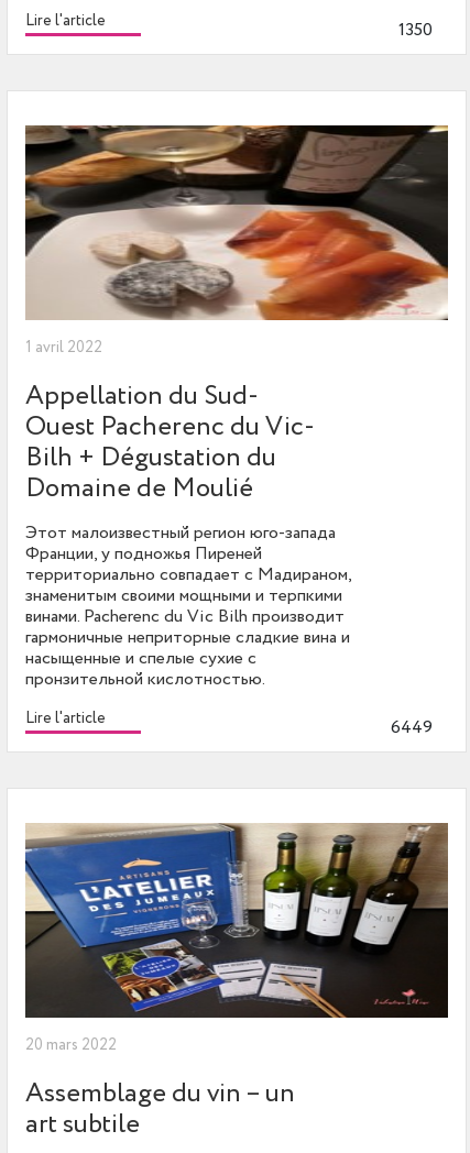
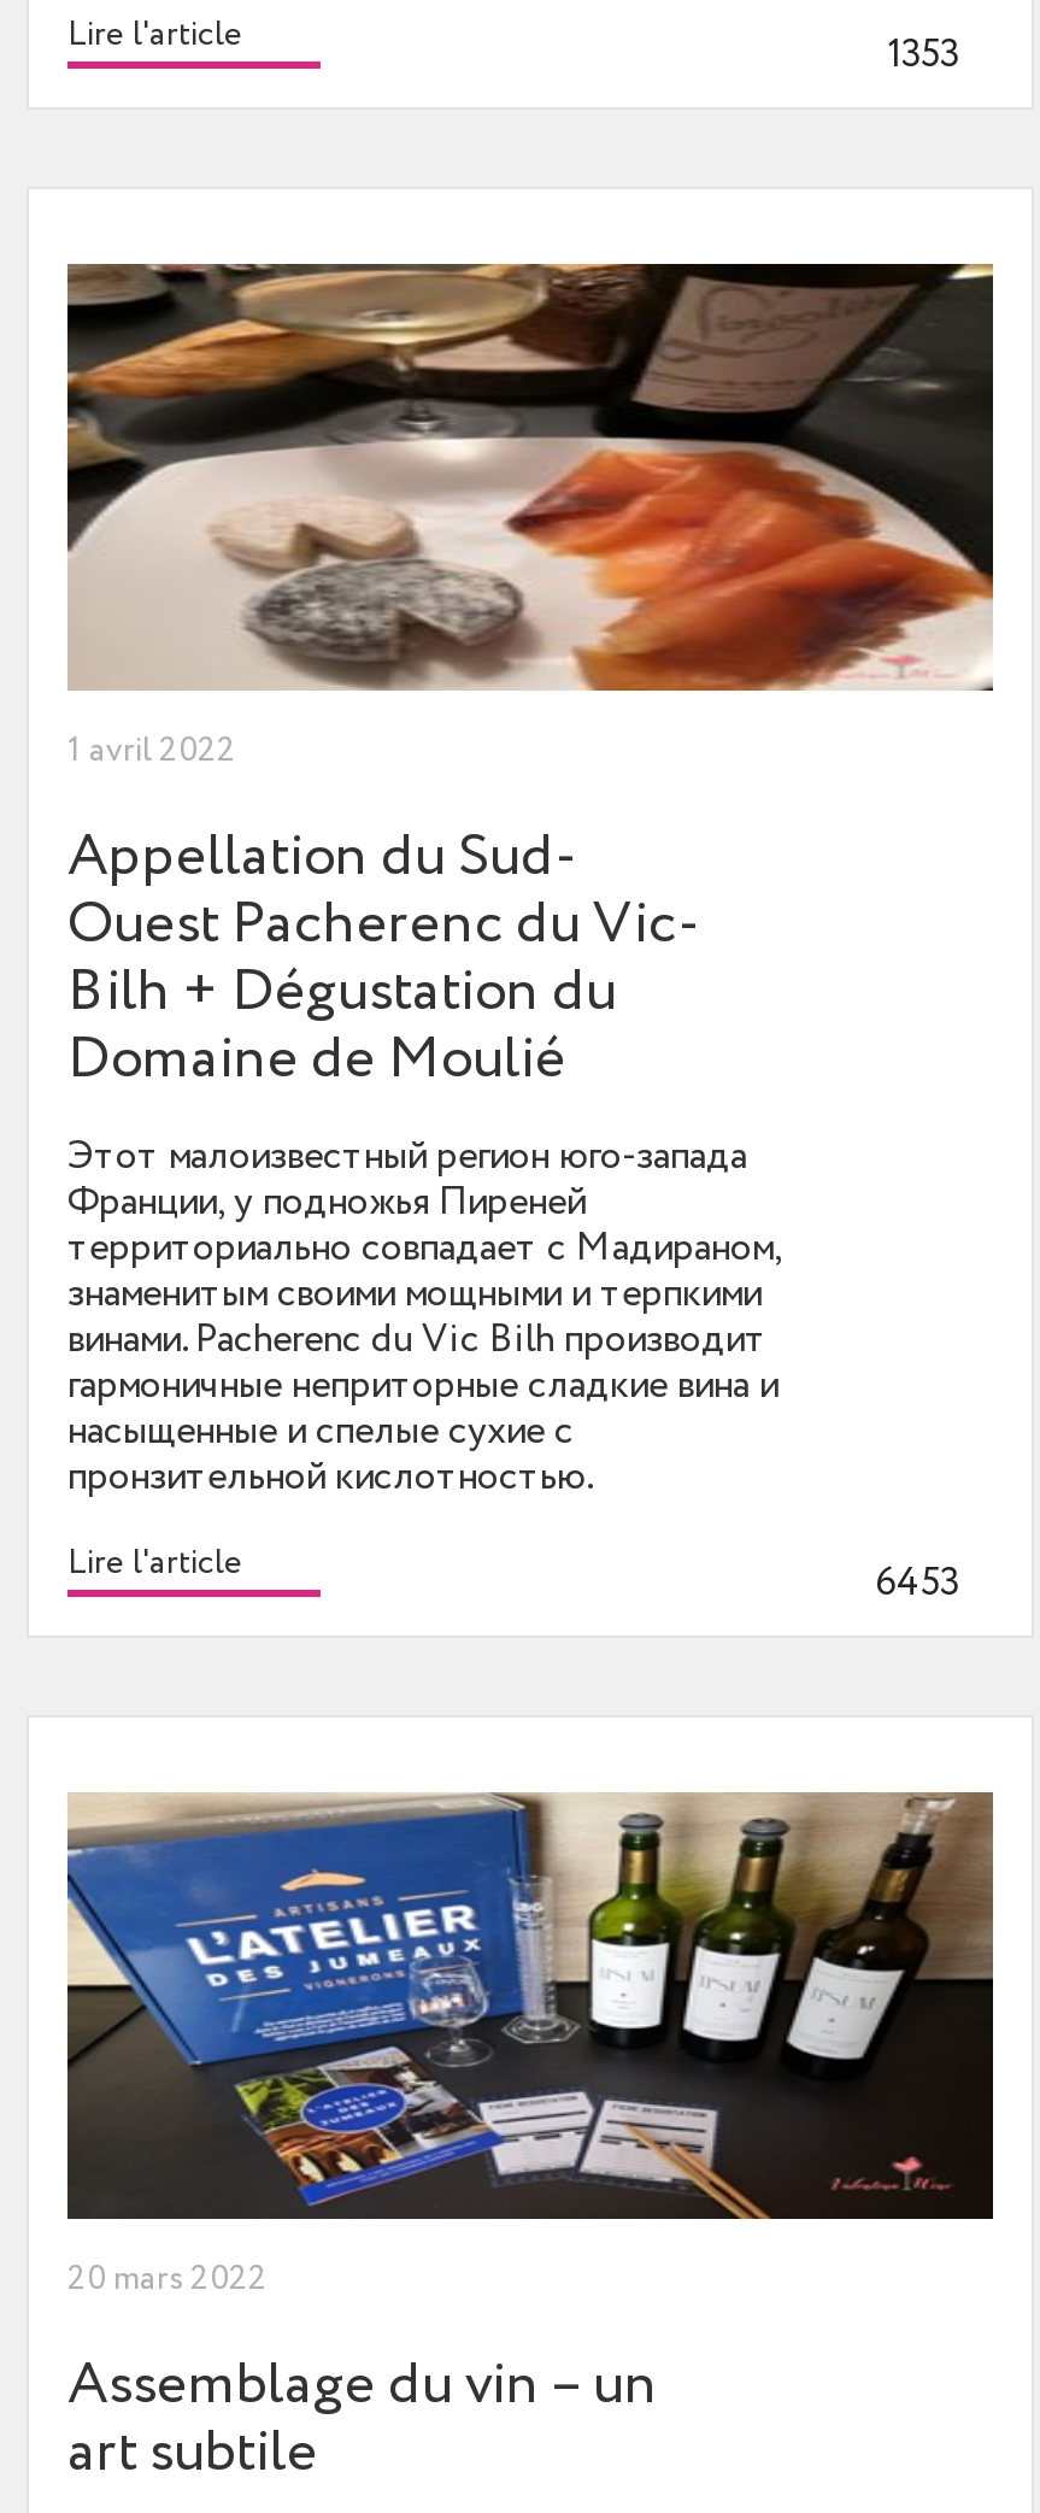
- 1350
+ 1353

- 6449
+ 6453
